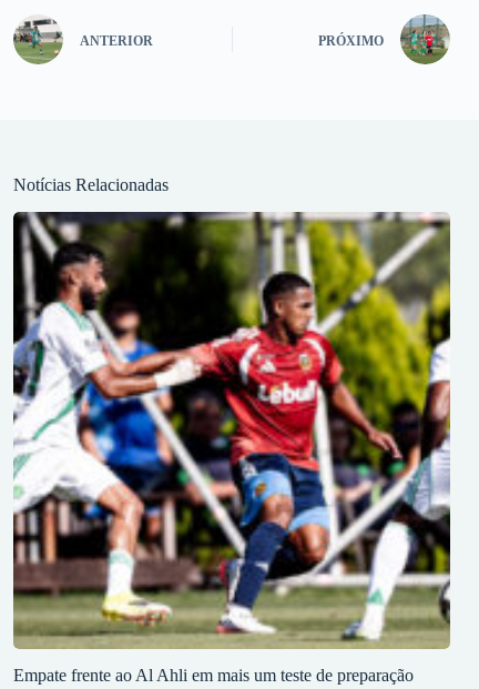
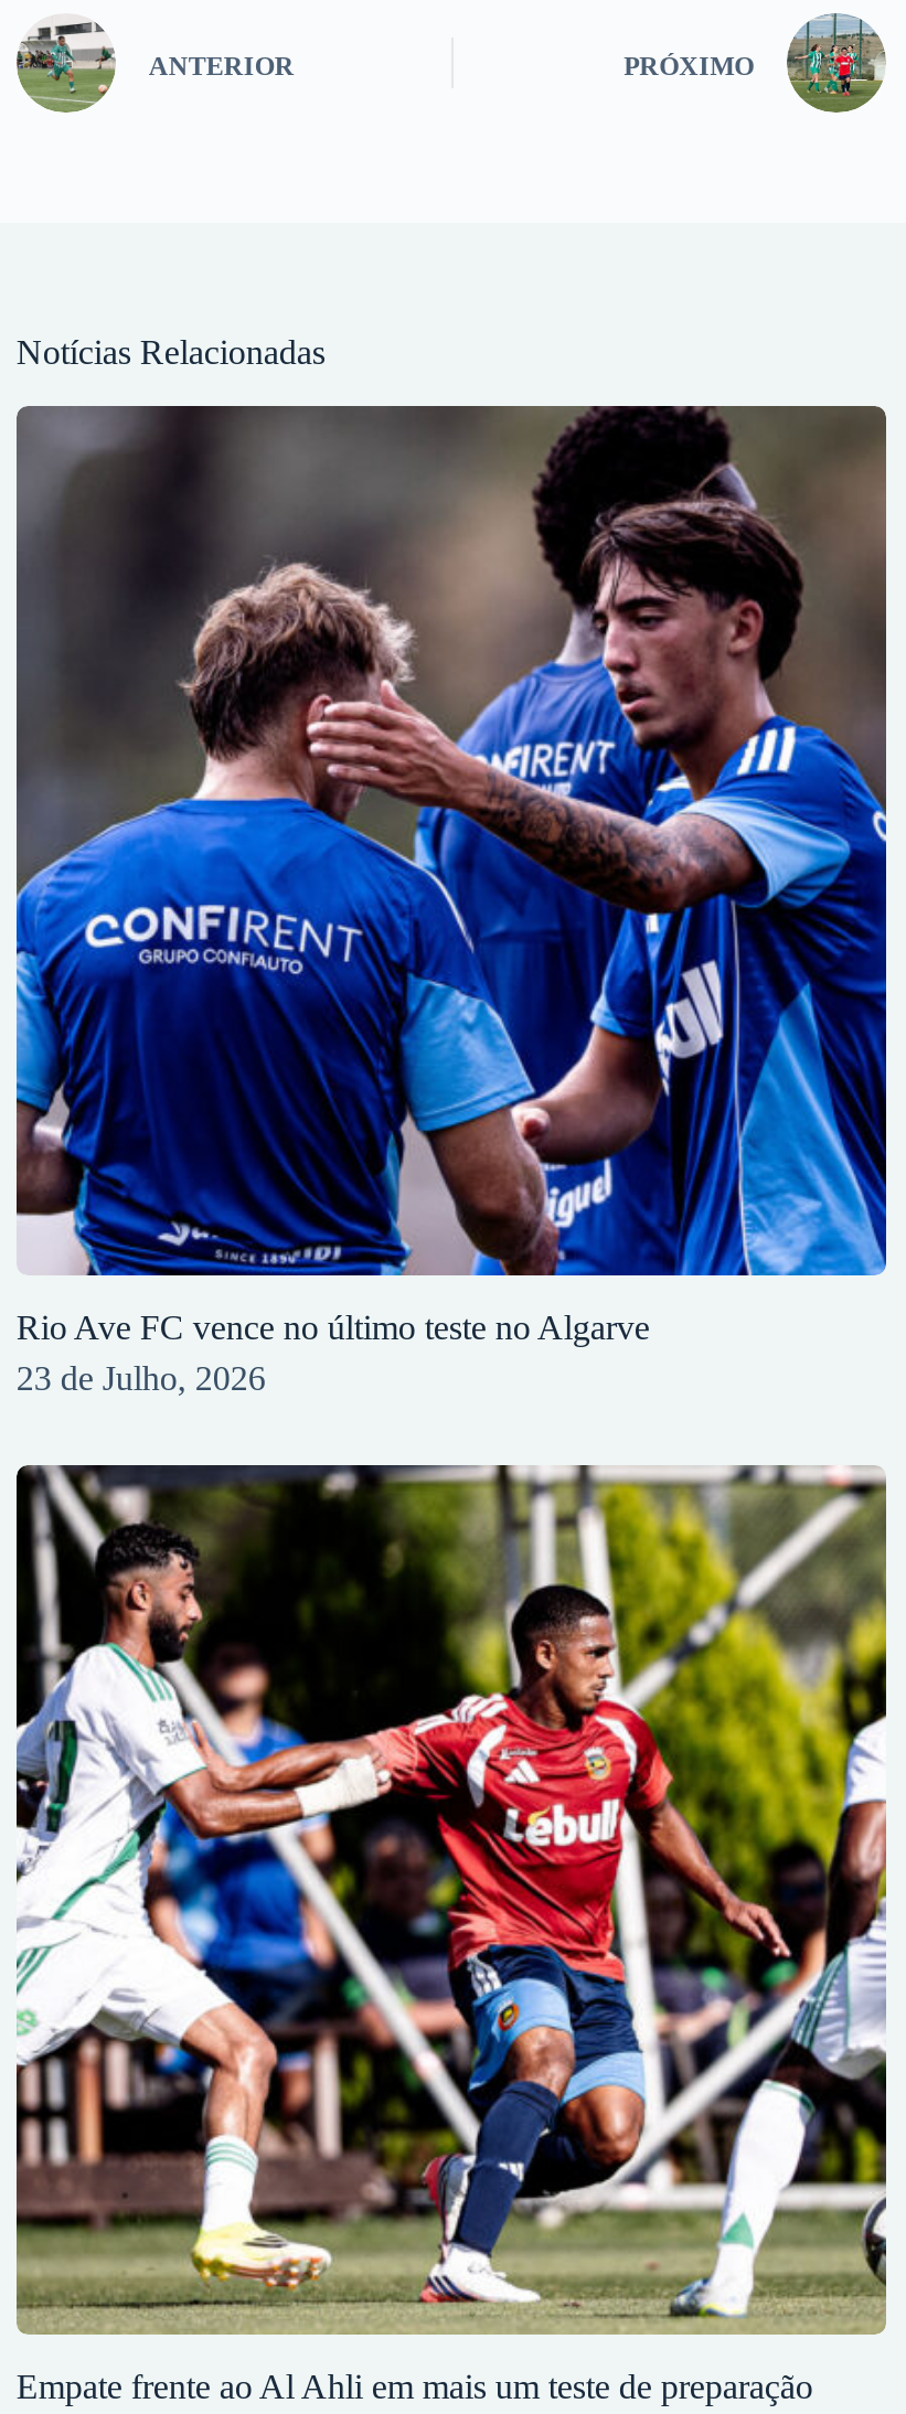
+ [image]
+ Rio Ave FC vence no último teste no Algarve
+ 23 de Julho, 2026
